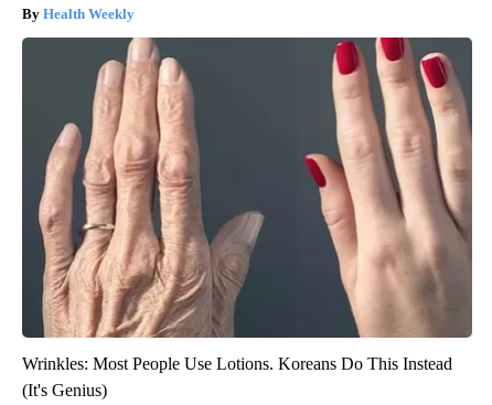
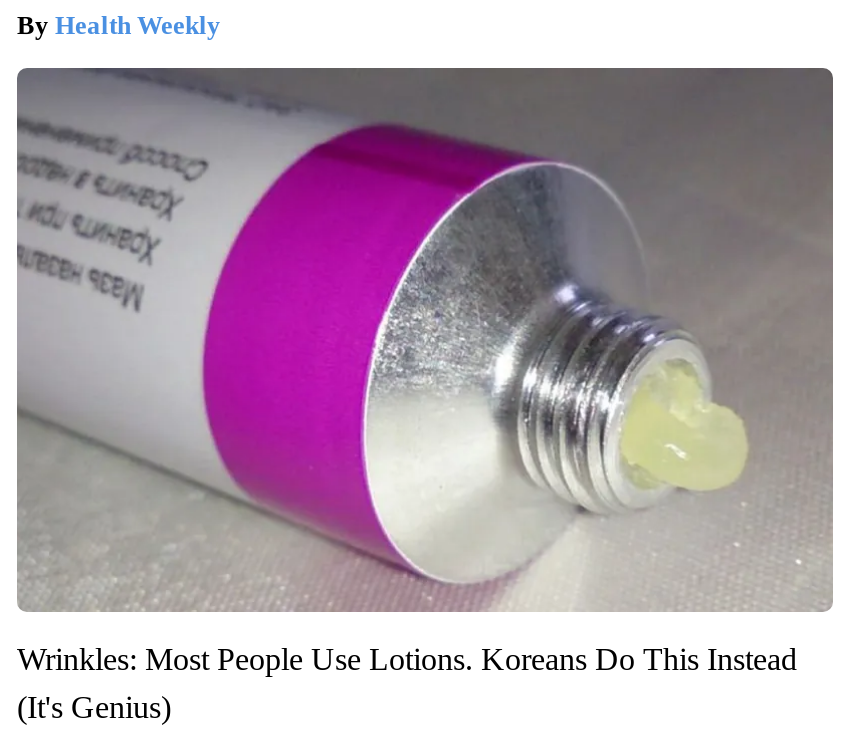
- [image]
+ [image]
